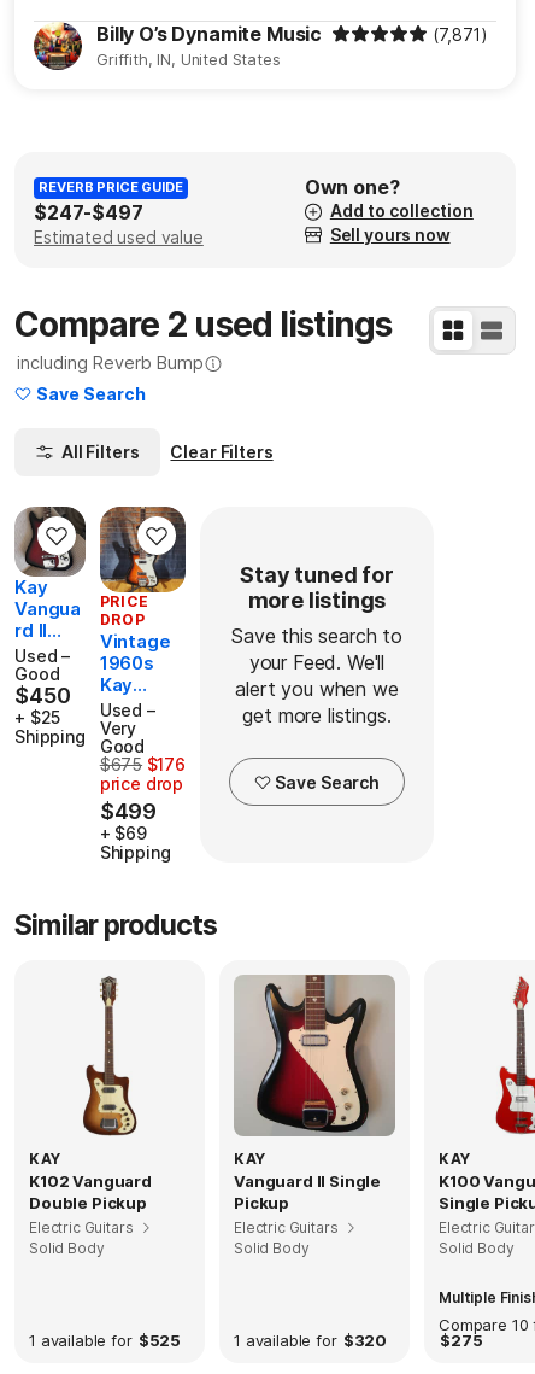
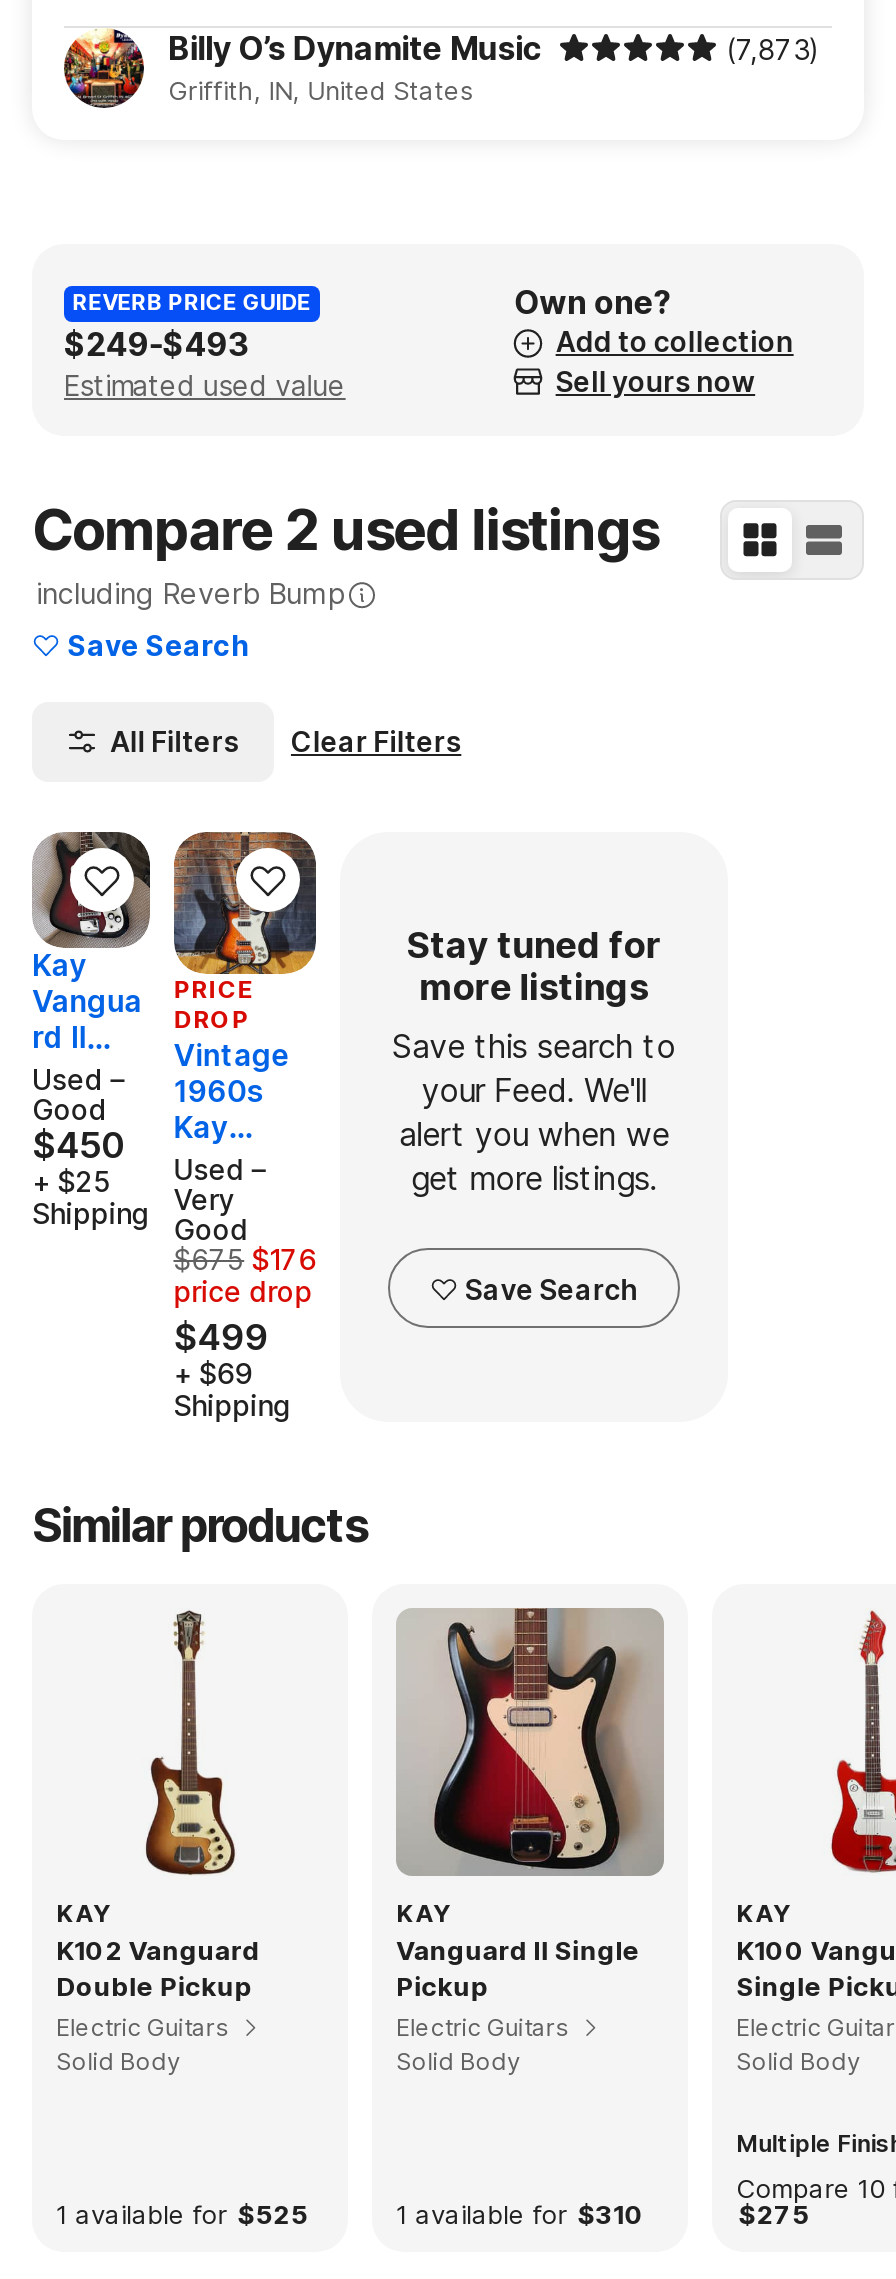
- (7,871)
+ (7,873)

- $247-$497
+ $249-$493

- 1 available for $320
+ 1 available for $310
